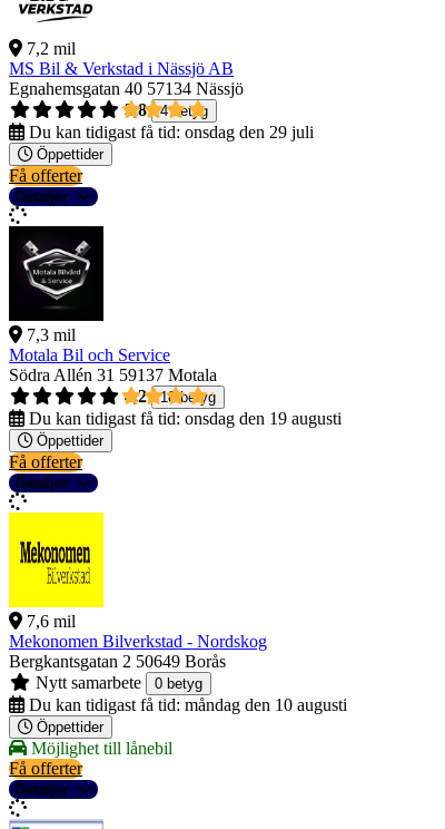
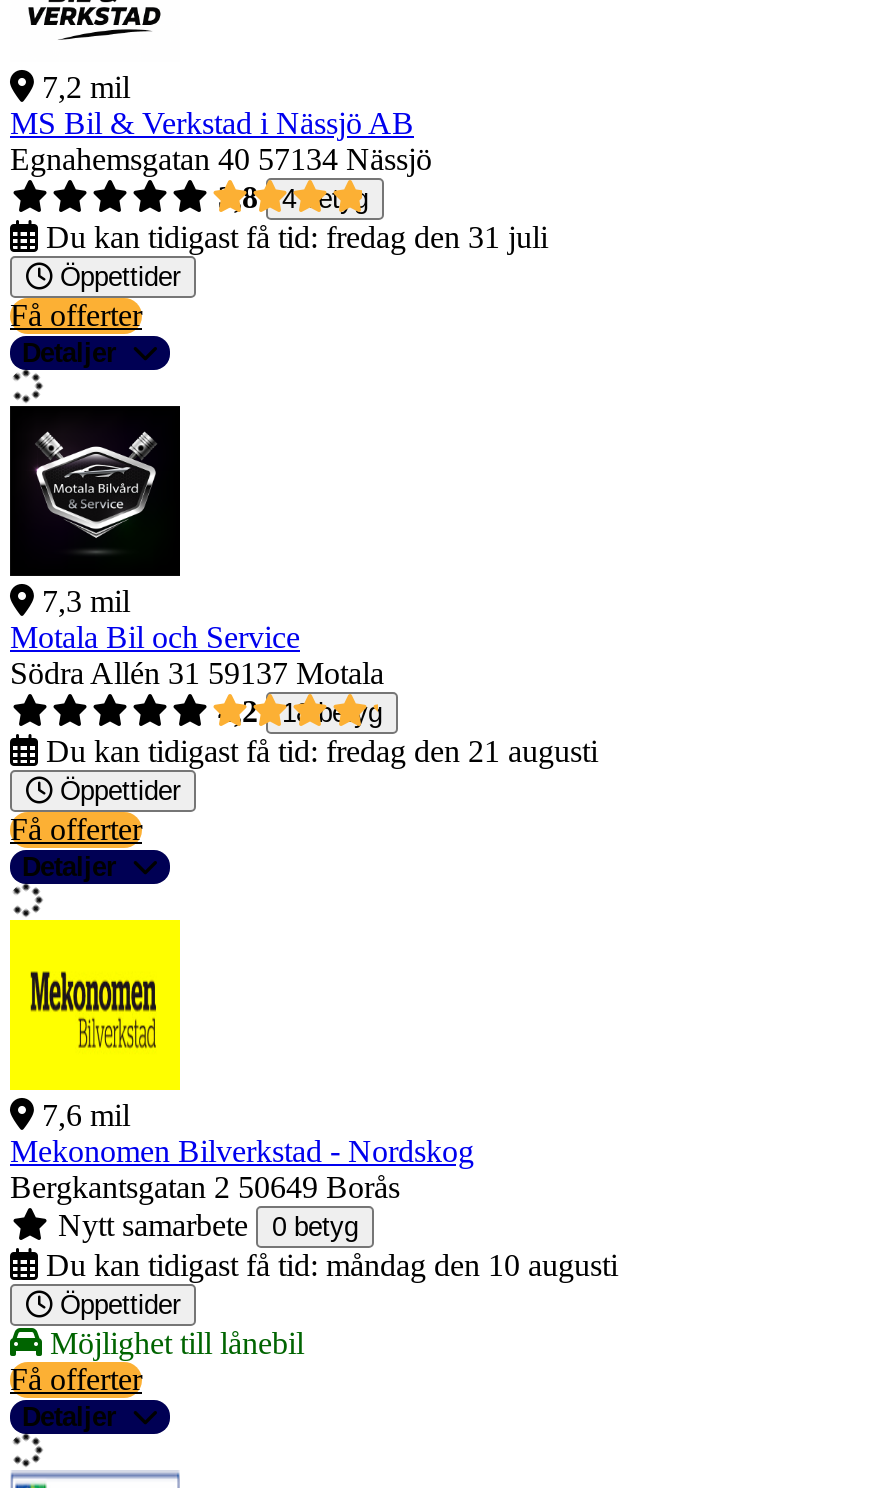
- Du kan tidigast få tid: onsdag den 29 juli
+ Du kan tidigast få tid: fredag den 31 juli

- Du kan tidigast få tid: onsdag den 19 augusti
+ Du kan tidigast få tid: fredag den 21 augusti
